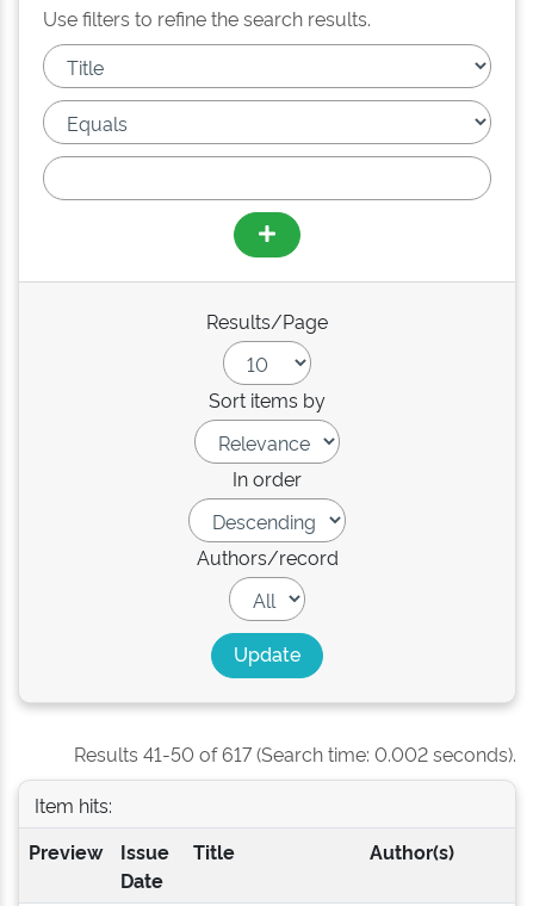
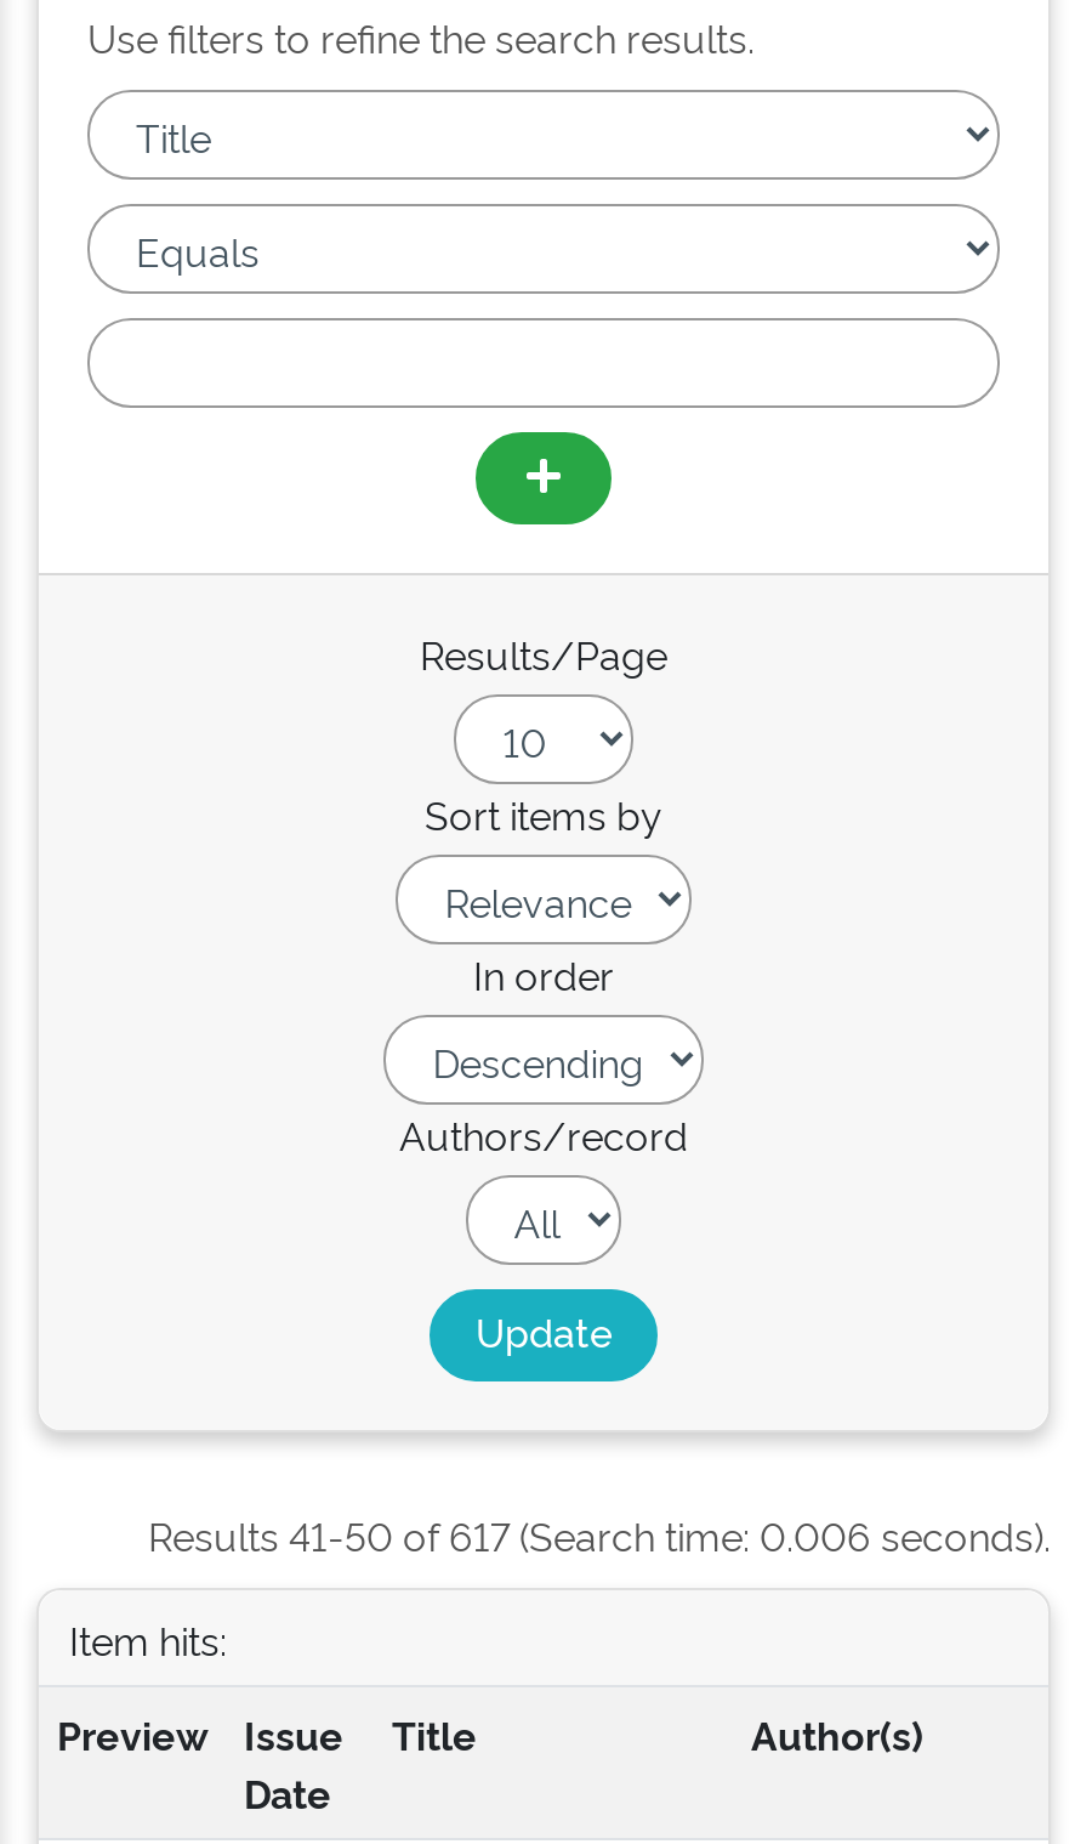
- Results 41-50 of 617 (Search time: 0.002 seconds).
+ Results 41-50 of 617 (Search time: 0.006 seconds).
